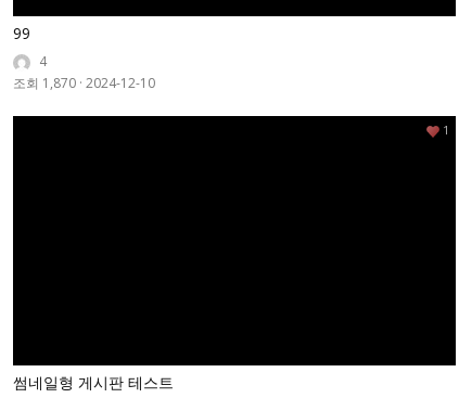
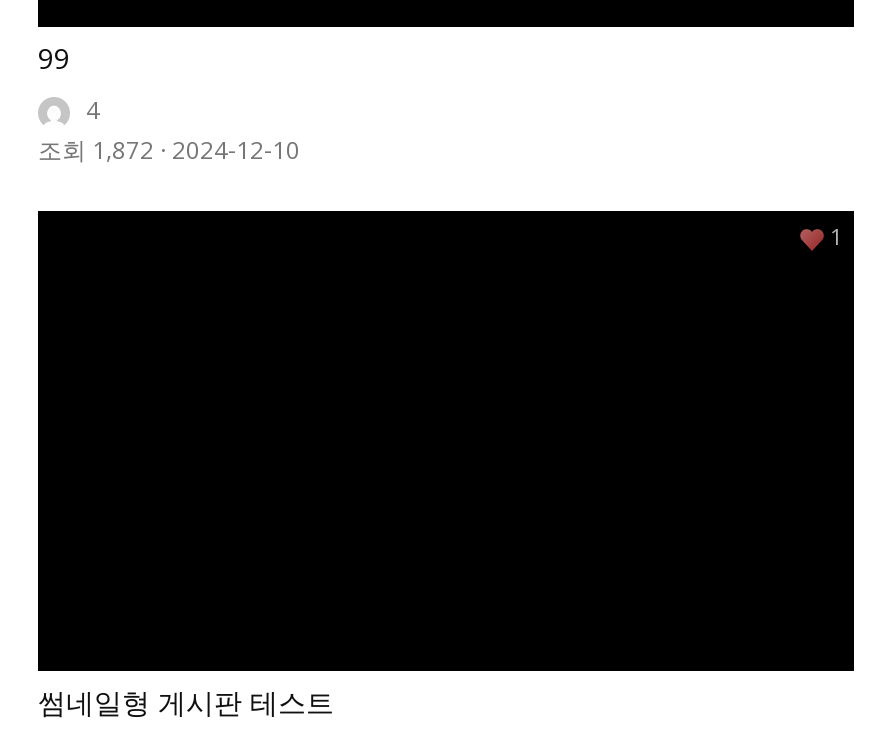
- 조회 1,870 · 2024-12-10
+ 조회 1,872 · 2024-12-10
